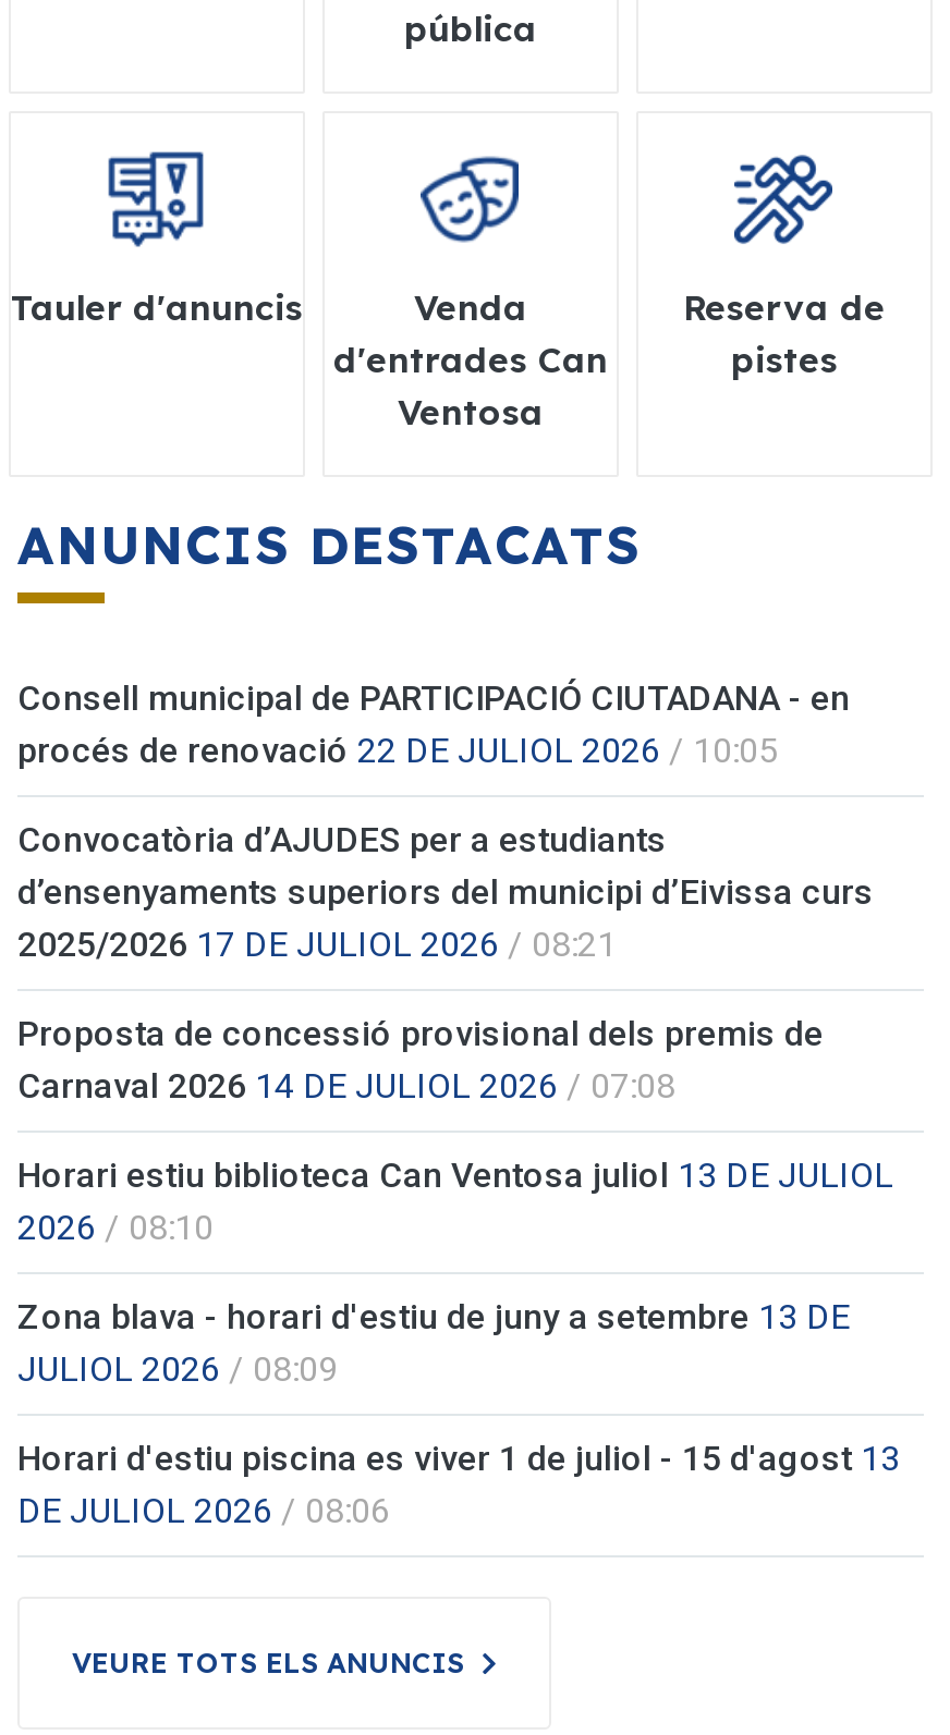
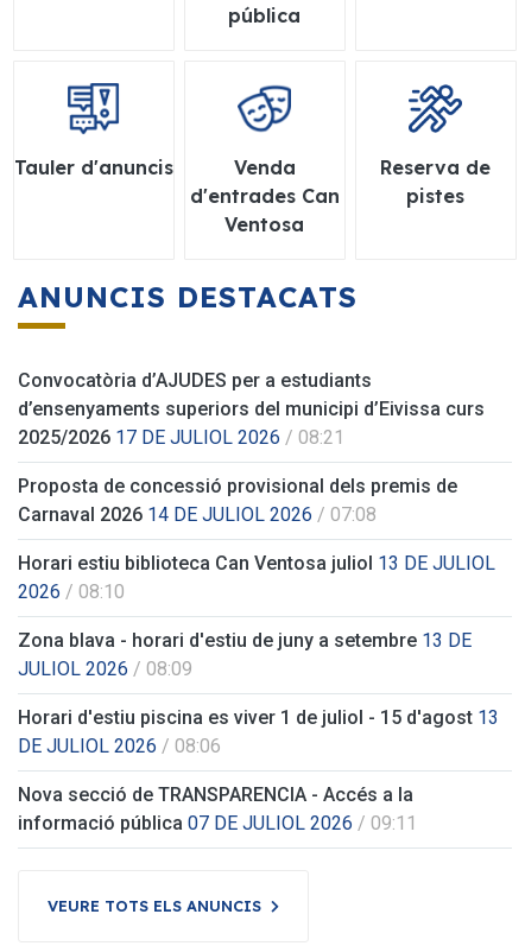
- Consell municipal de PARTICIPACIÓ CIUTADANA - en
- procés de renovació 22 DE JULIOL 2026 / 10:05

moved up: Convocatòria d’AJUDES per a estudiants | d’ensenyaments superiors del municipi d’Eivissa curs | 2025/2026 17 DE JULIOL 2026 / 08:21 | ... | Horari d'estiu piscina es viver 1 de juliol - 15 d'agost 13 | DE JULIOL 2026 / 08:06

+ Nova secció de TRANSPARENCIA - Accés a la
+ informació pública 07 DE JULIOL 2026 / 09:11
